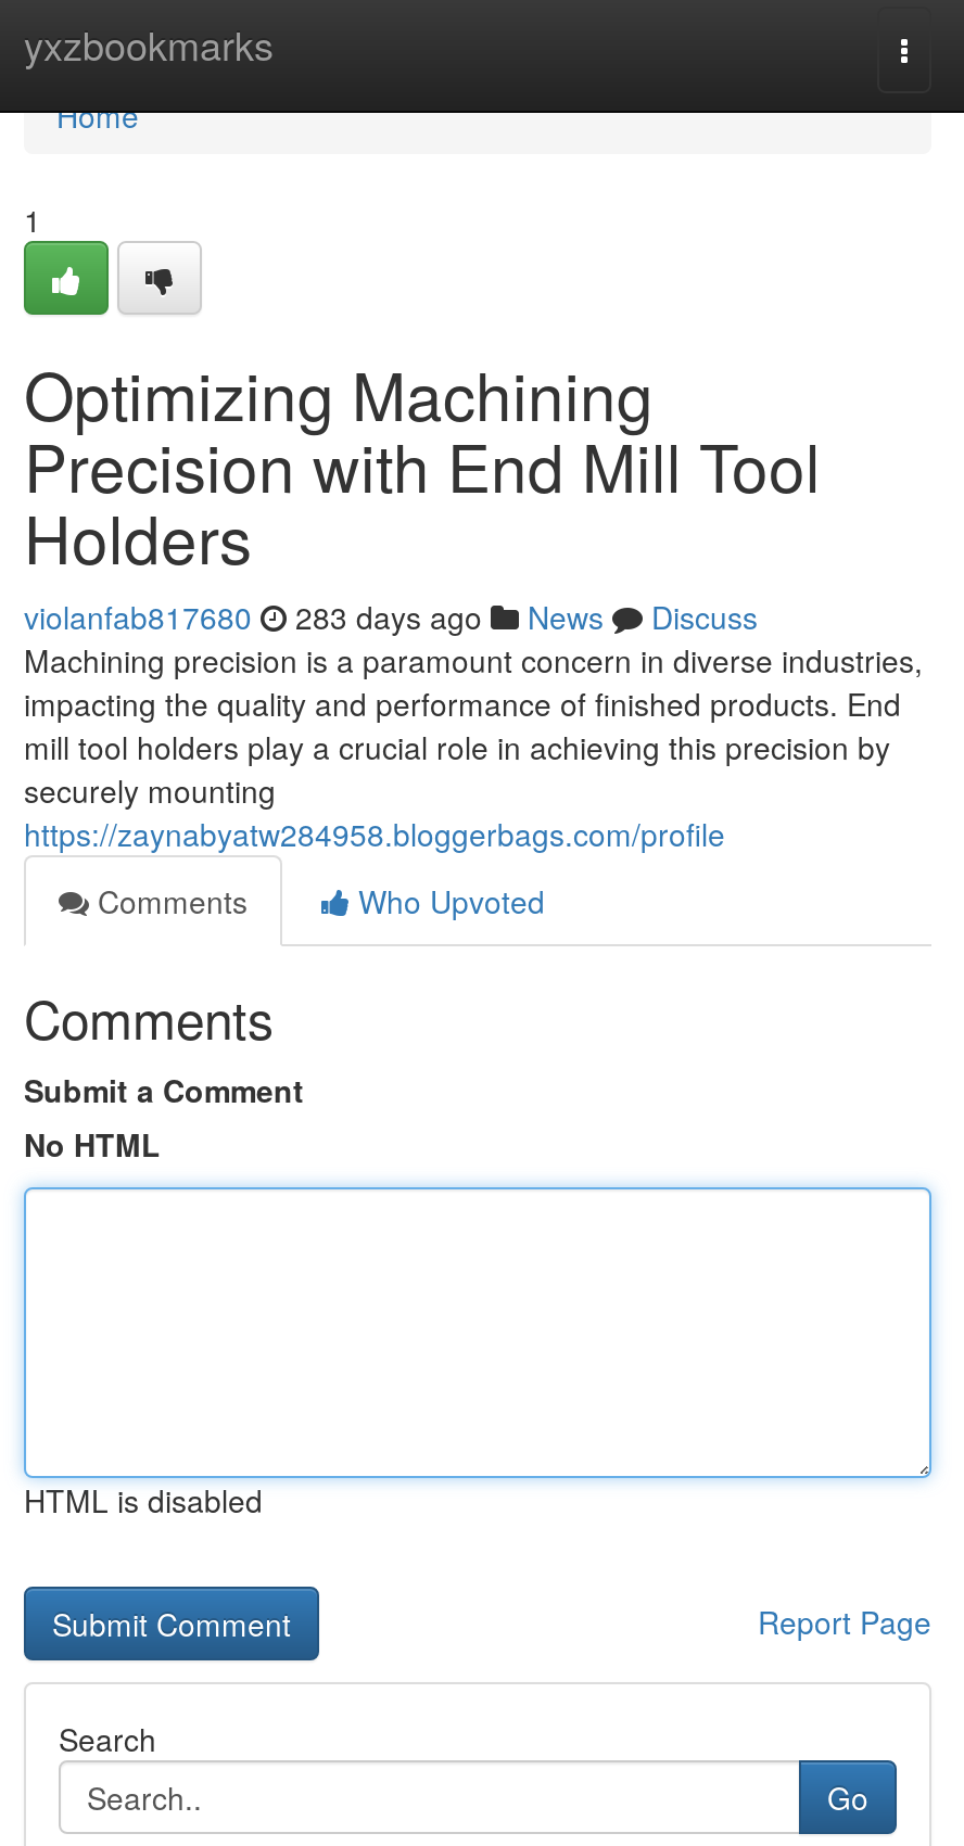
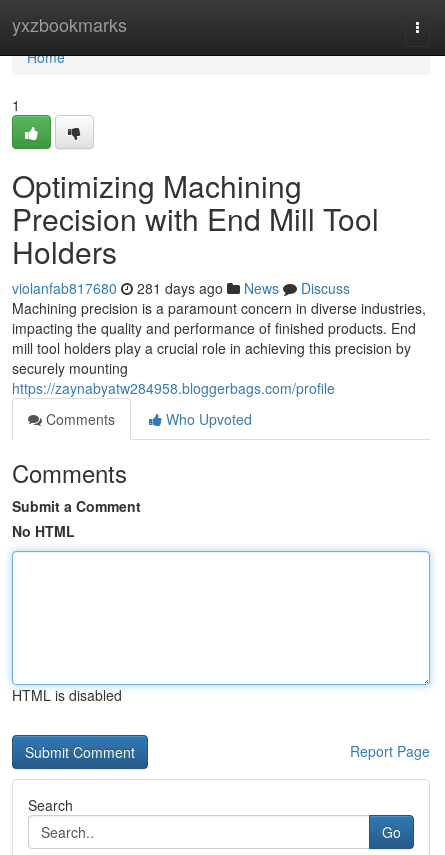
- violanfab817680 283 days ago News Discuss
+ violanfab817680 281 days ago News Discuss
